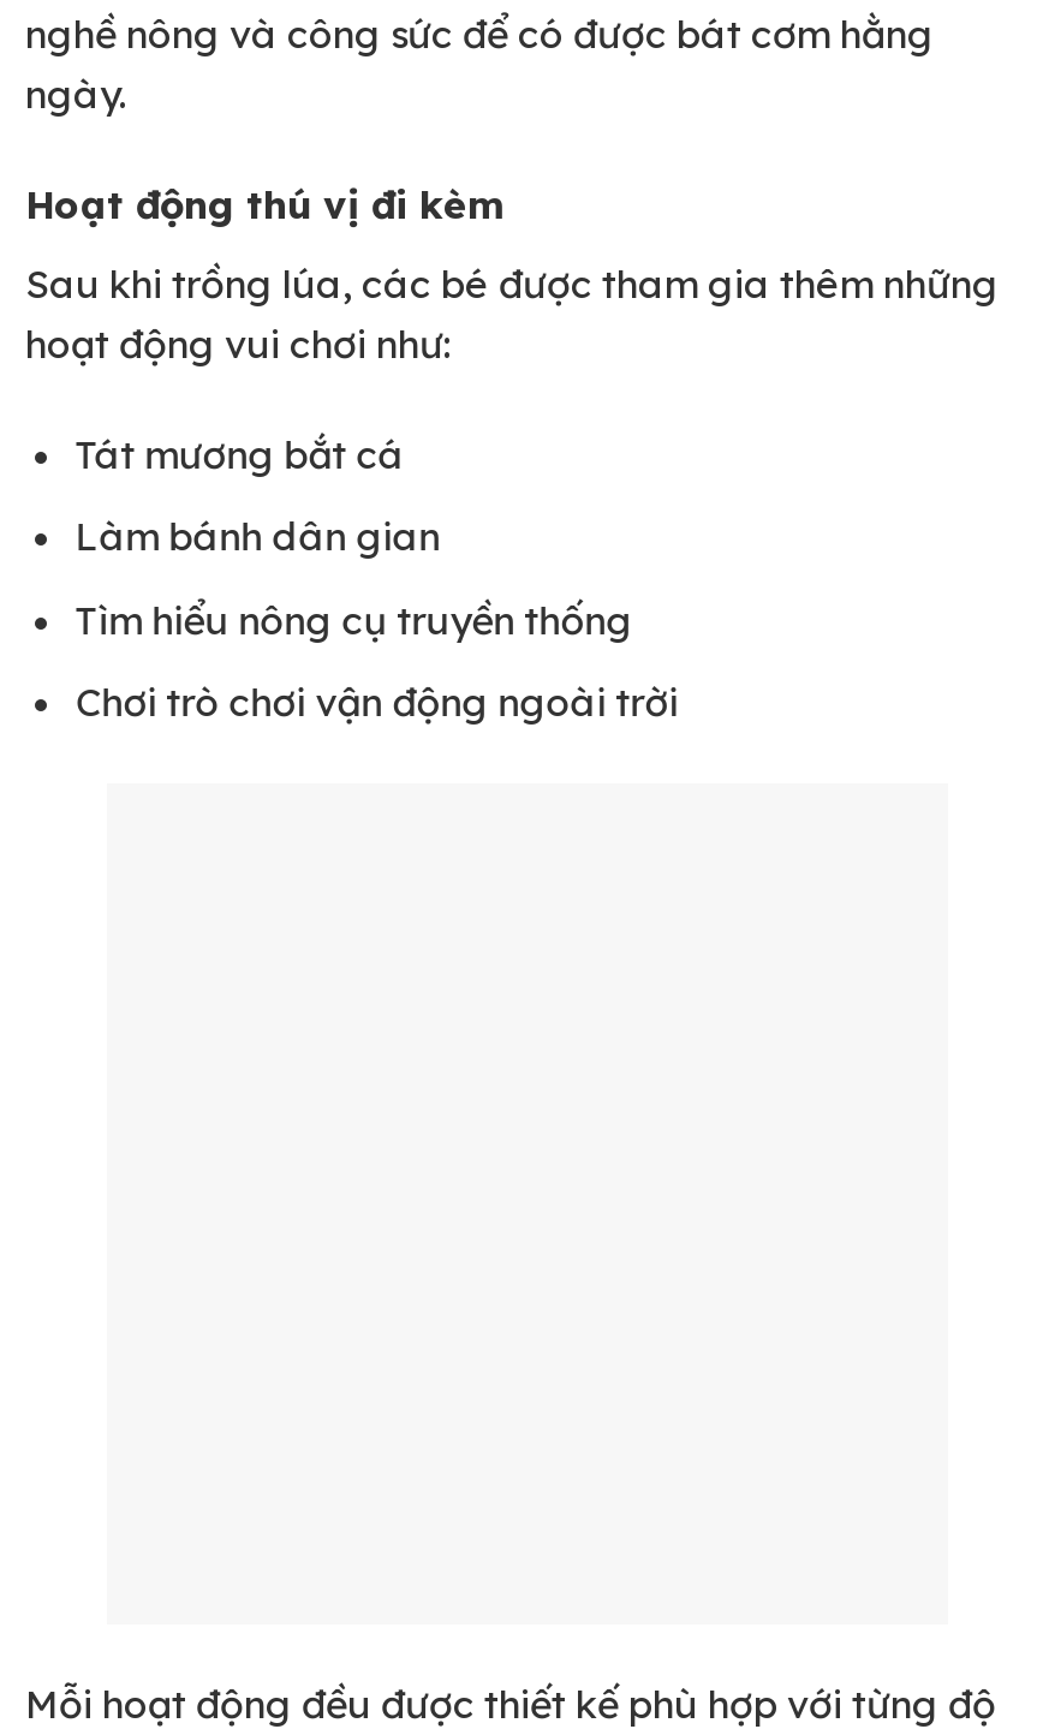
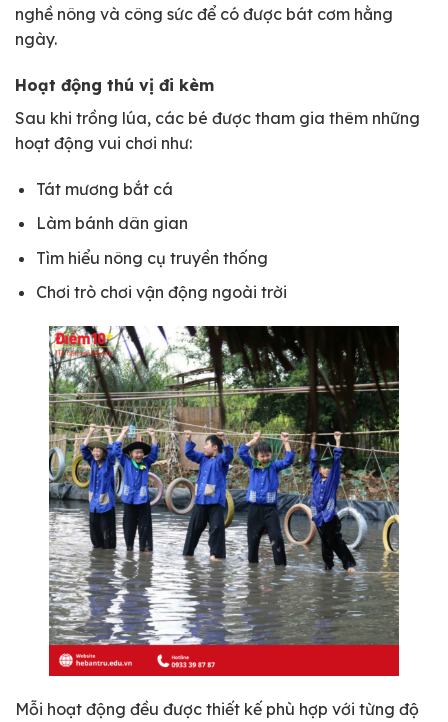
+ [image]
